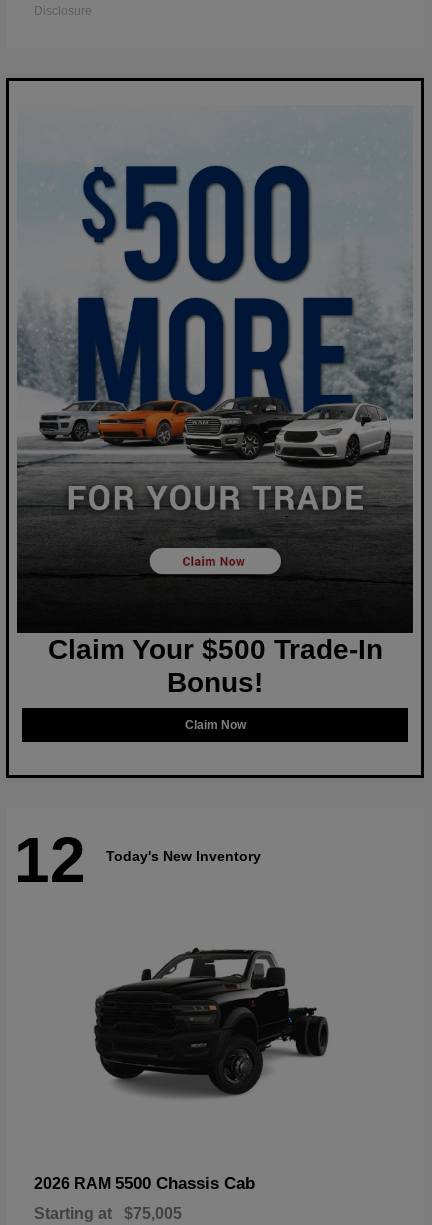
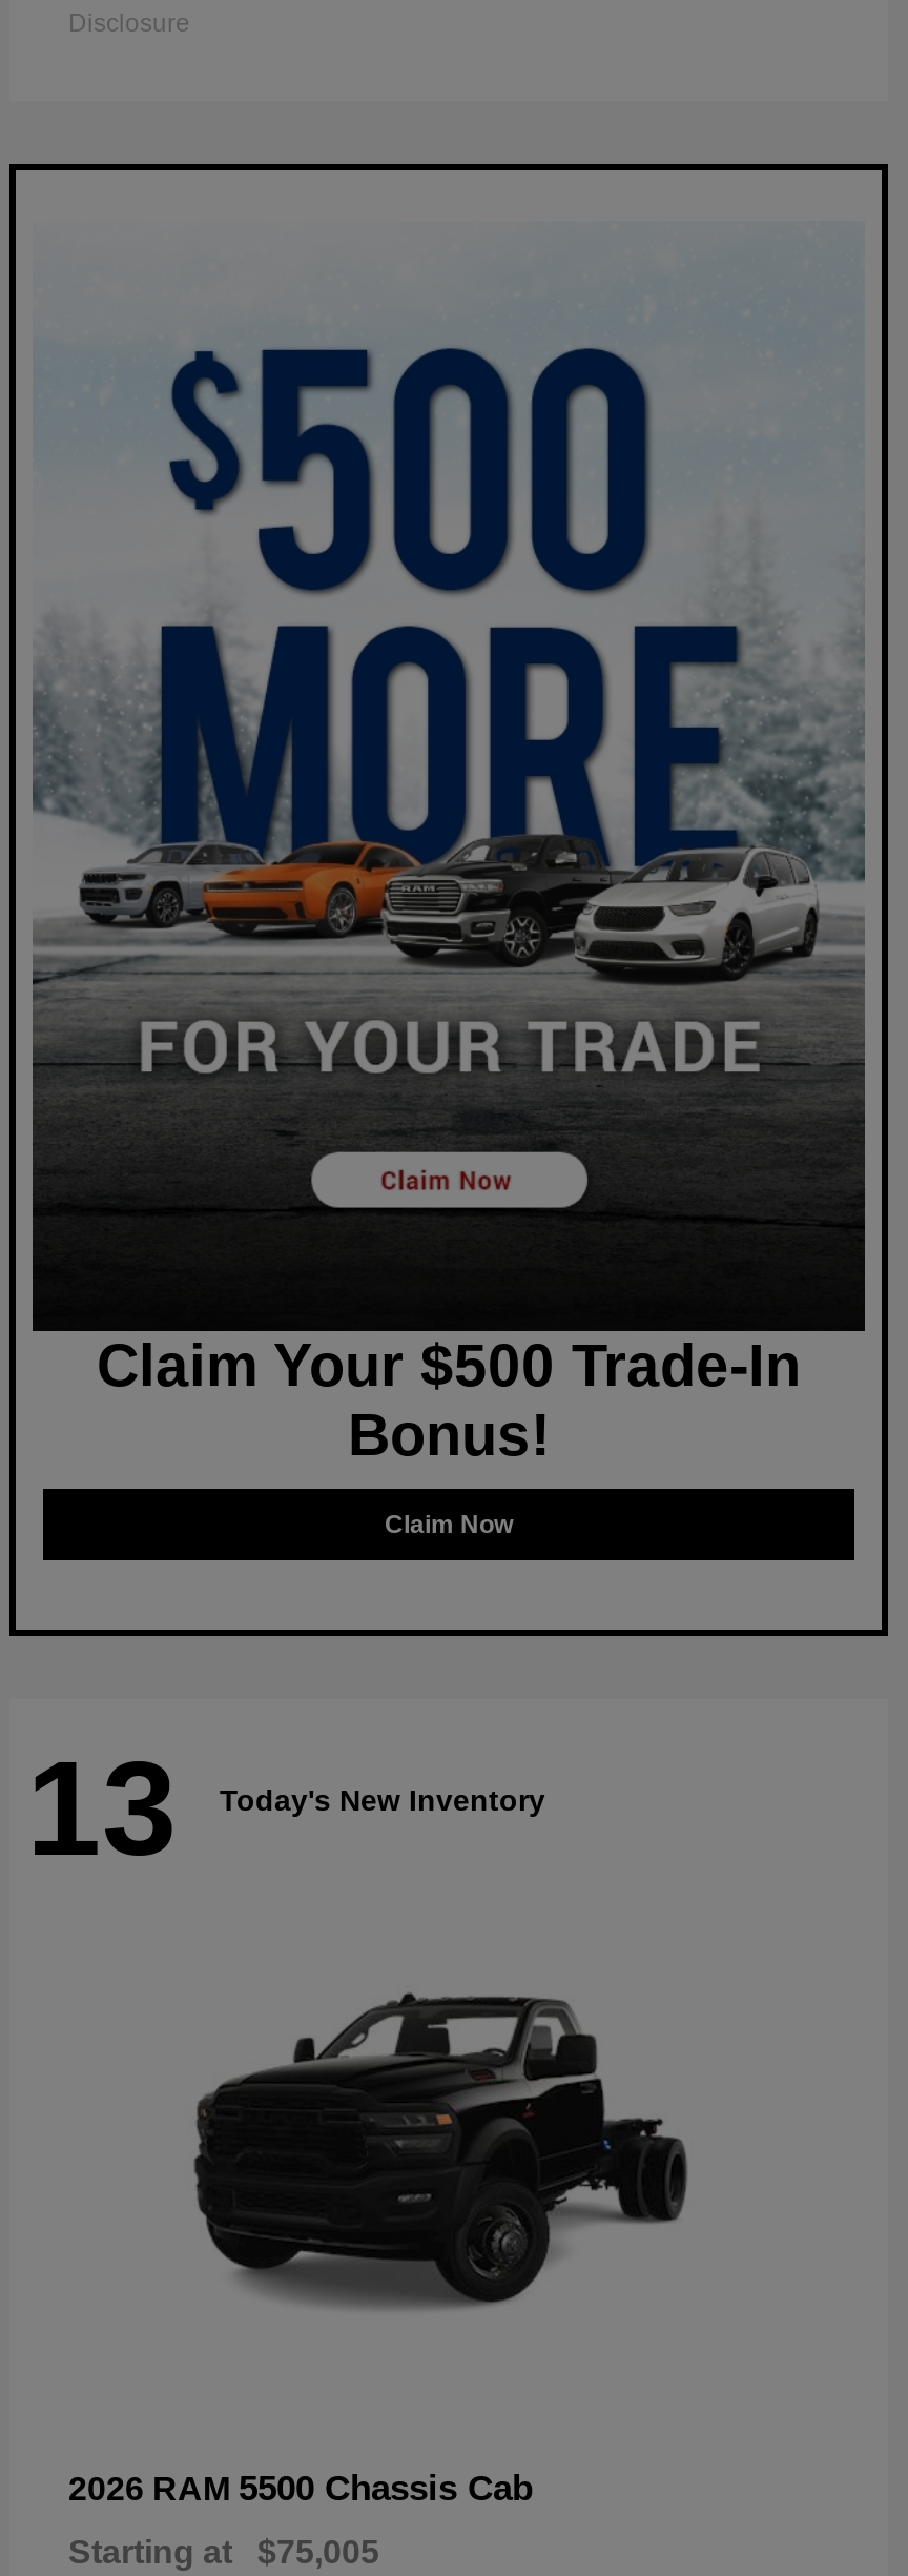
- 12 Today's New Inventory
+ 13 Today's New Inventory
